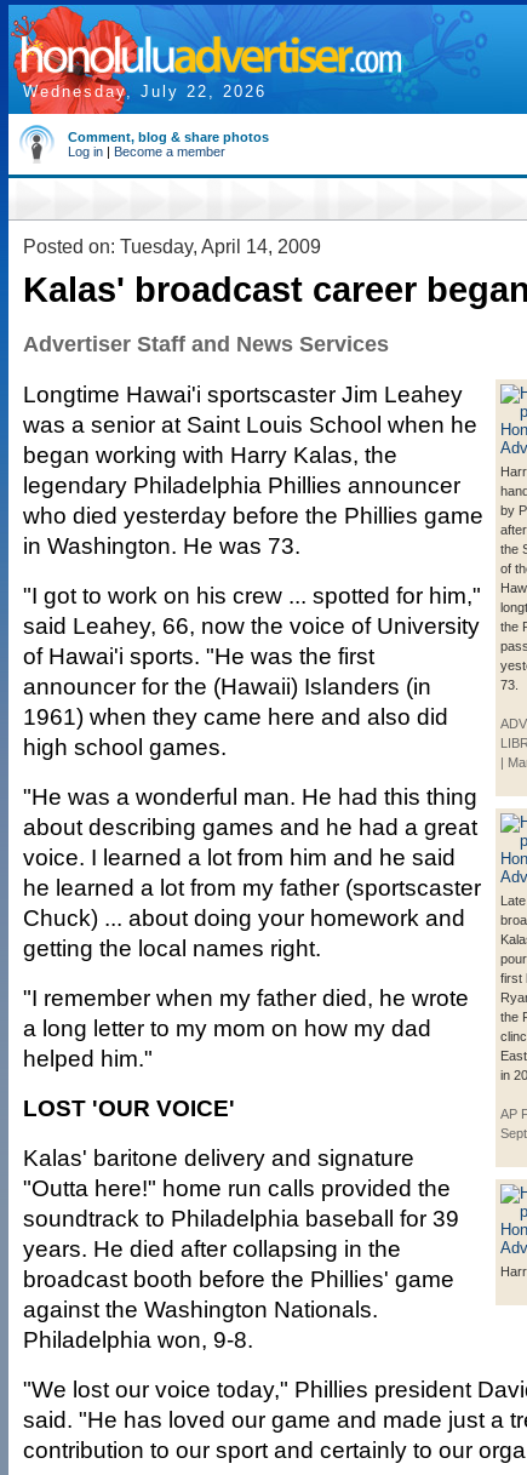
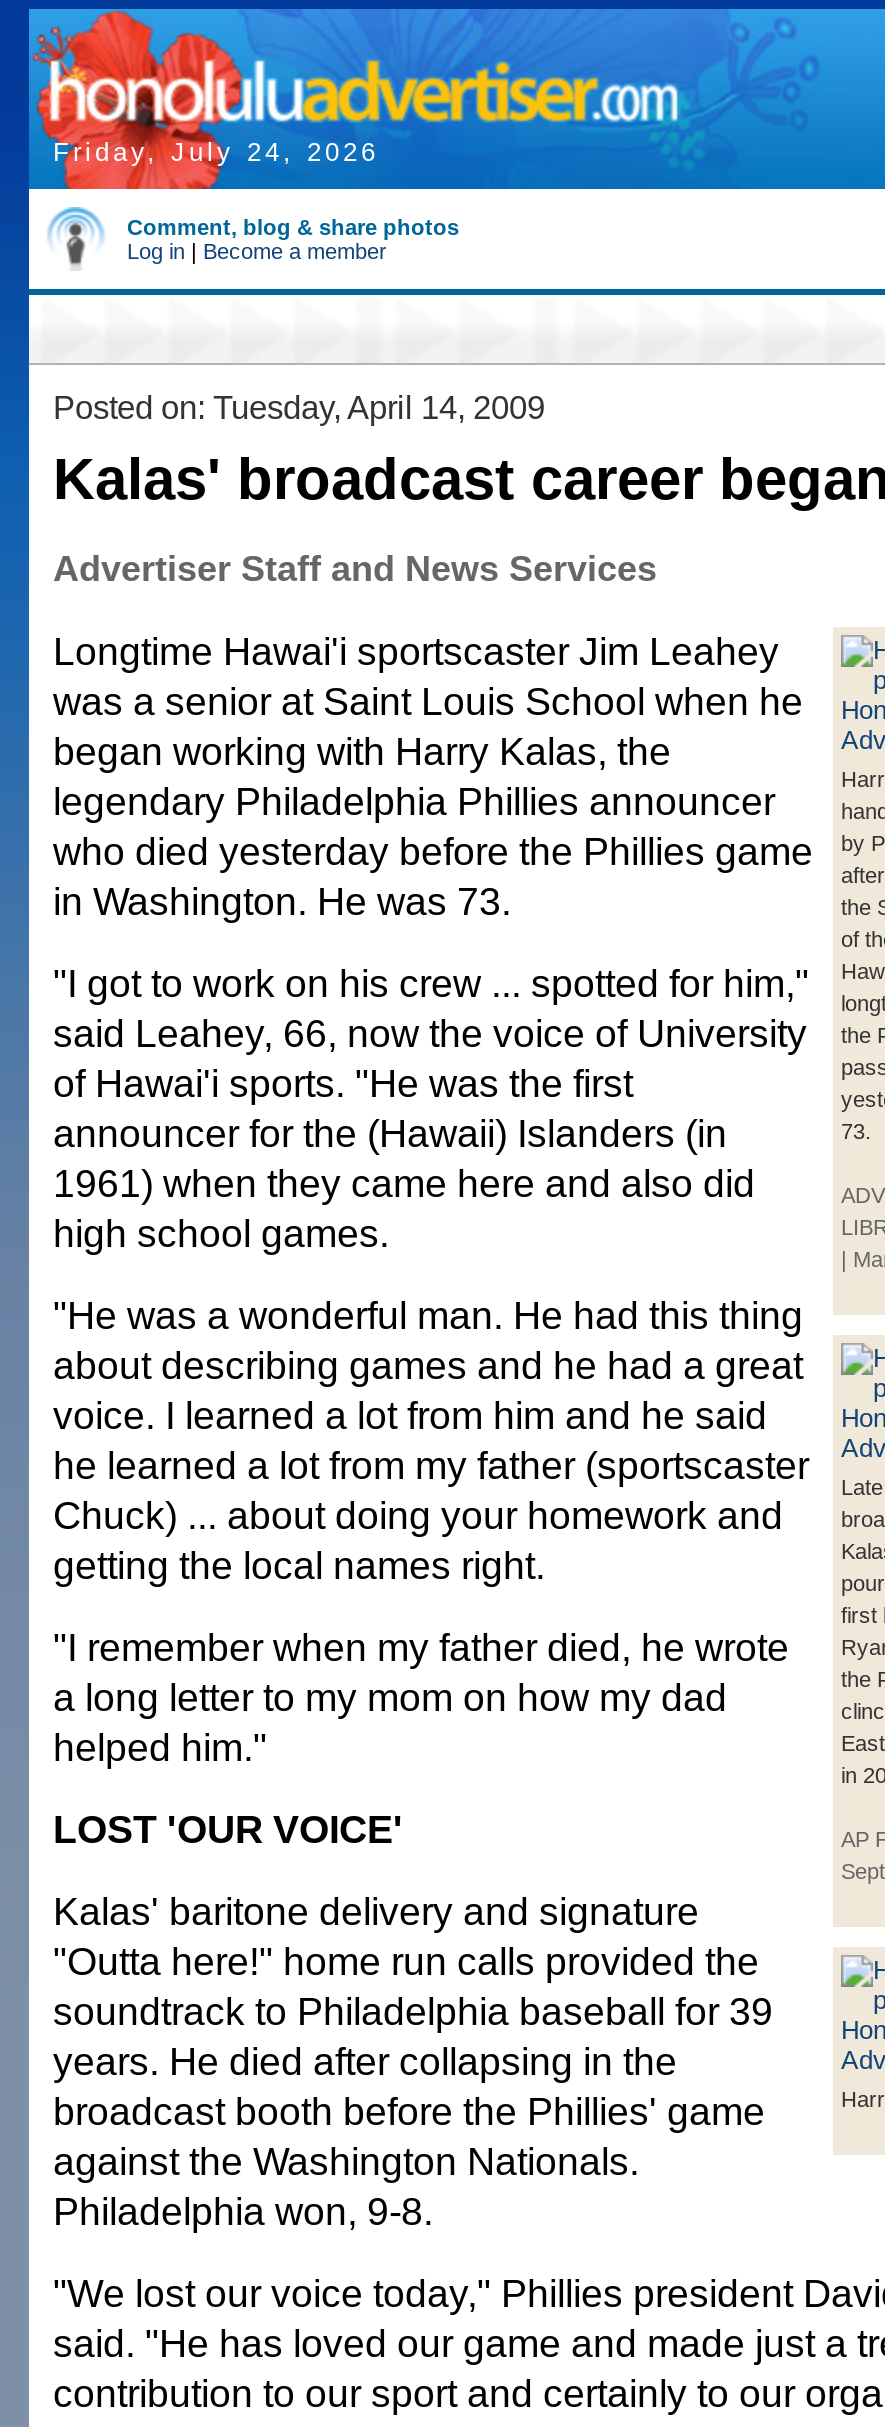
- Wednesday, July 22, 2026
+ Friday, July 24, 2026
